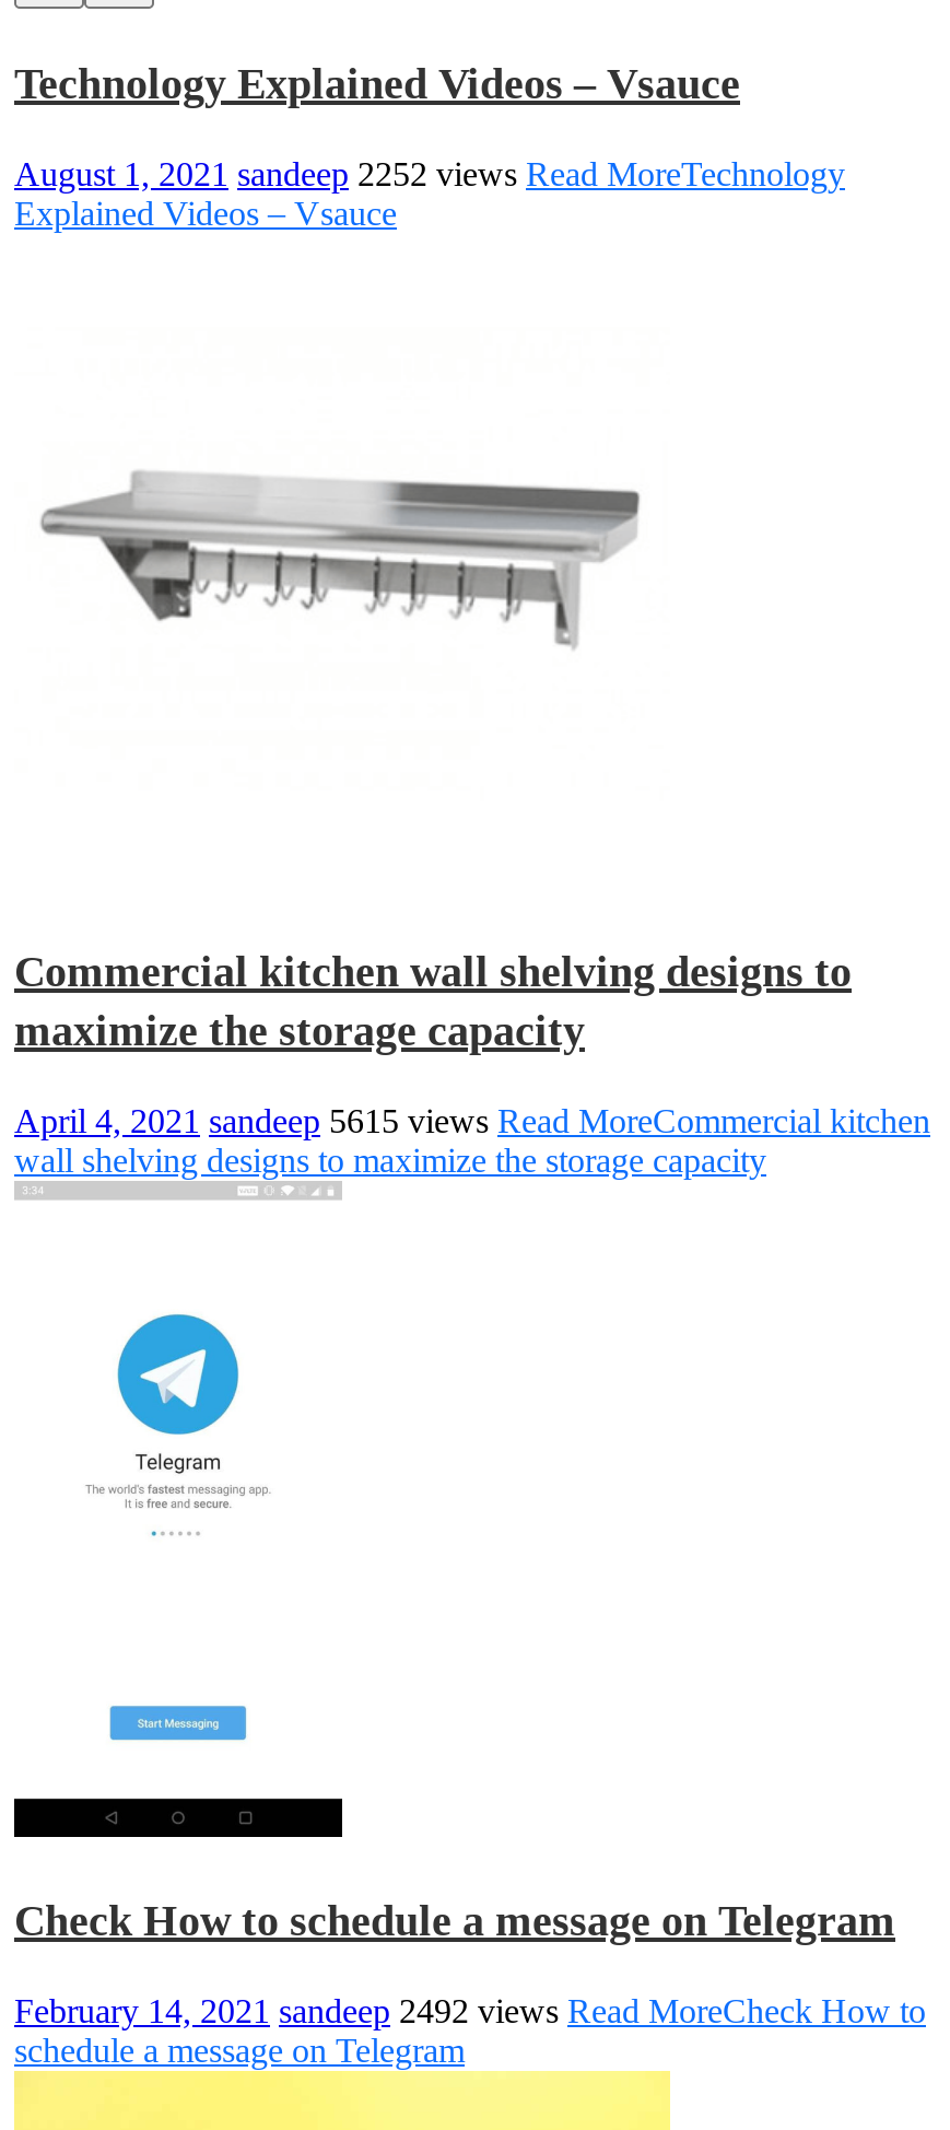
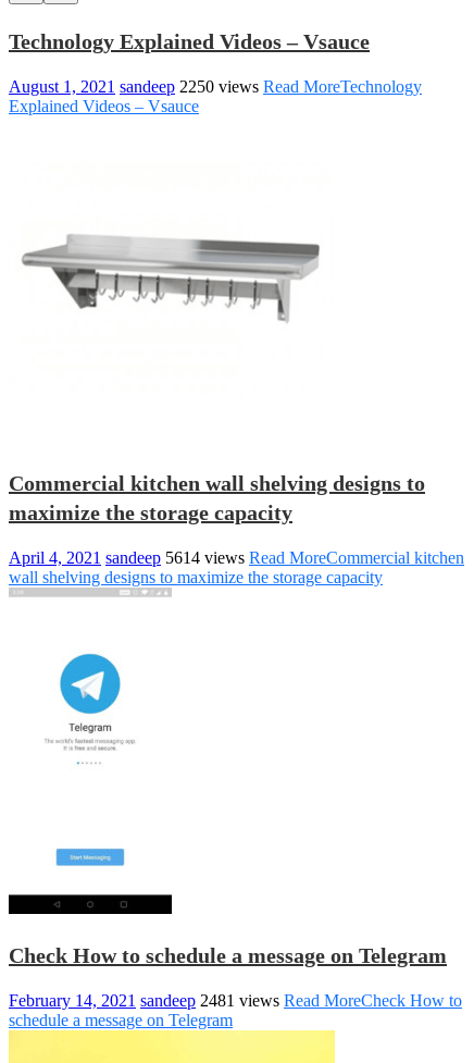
- August 1, 2021 sandeep 2252 views Read MoreTechnology
+ August 1, 2021 sandeep 2250 views Read MoreTechnology

- April 4, 2021 sandeep 5615 views Read MoreCommercial kitchen
+ April 4, 2021 sandeep 5614 views Read MoreCommercial kitchen

- February 14, 2021 sandeep 2492 views Read MoreCheck How to
+ February 14, 2021 sandeep 2481 views Read MoreCheck How to
